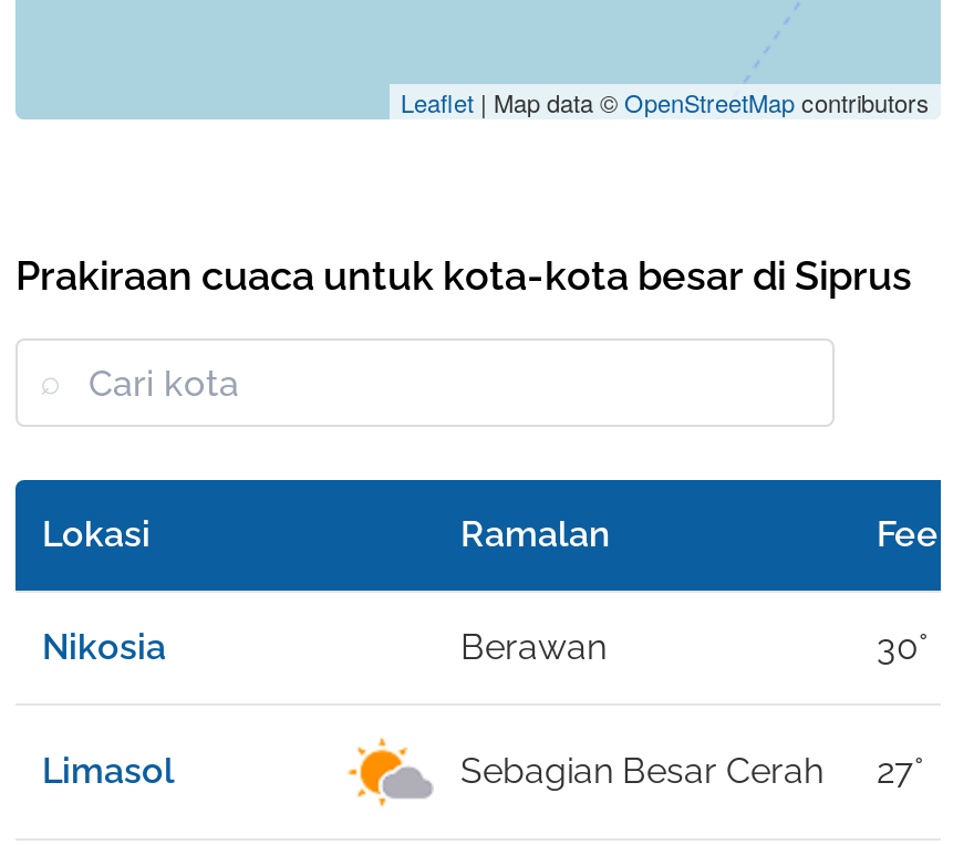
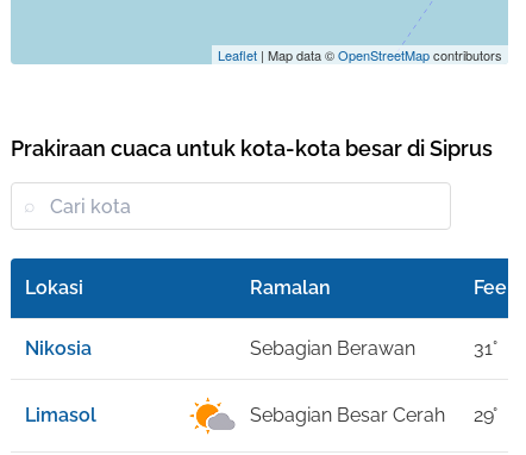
- Berawan
- 30°
+ Sebagian Berawan
+ 31°

- Sebagian Besar Cerah 27°
+ Sebagian Besar Cerah 29°
